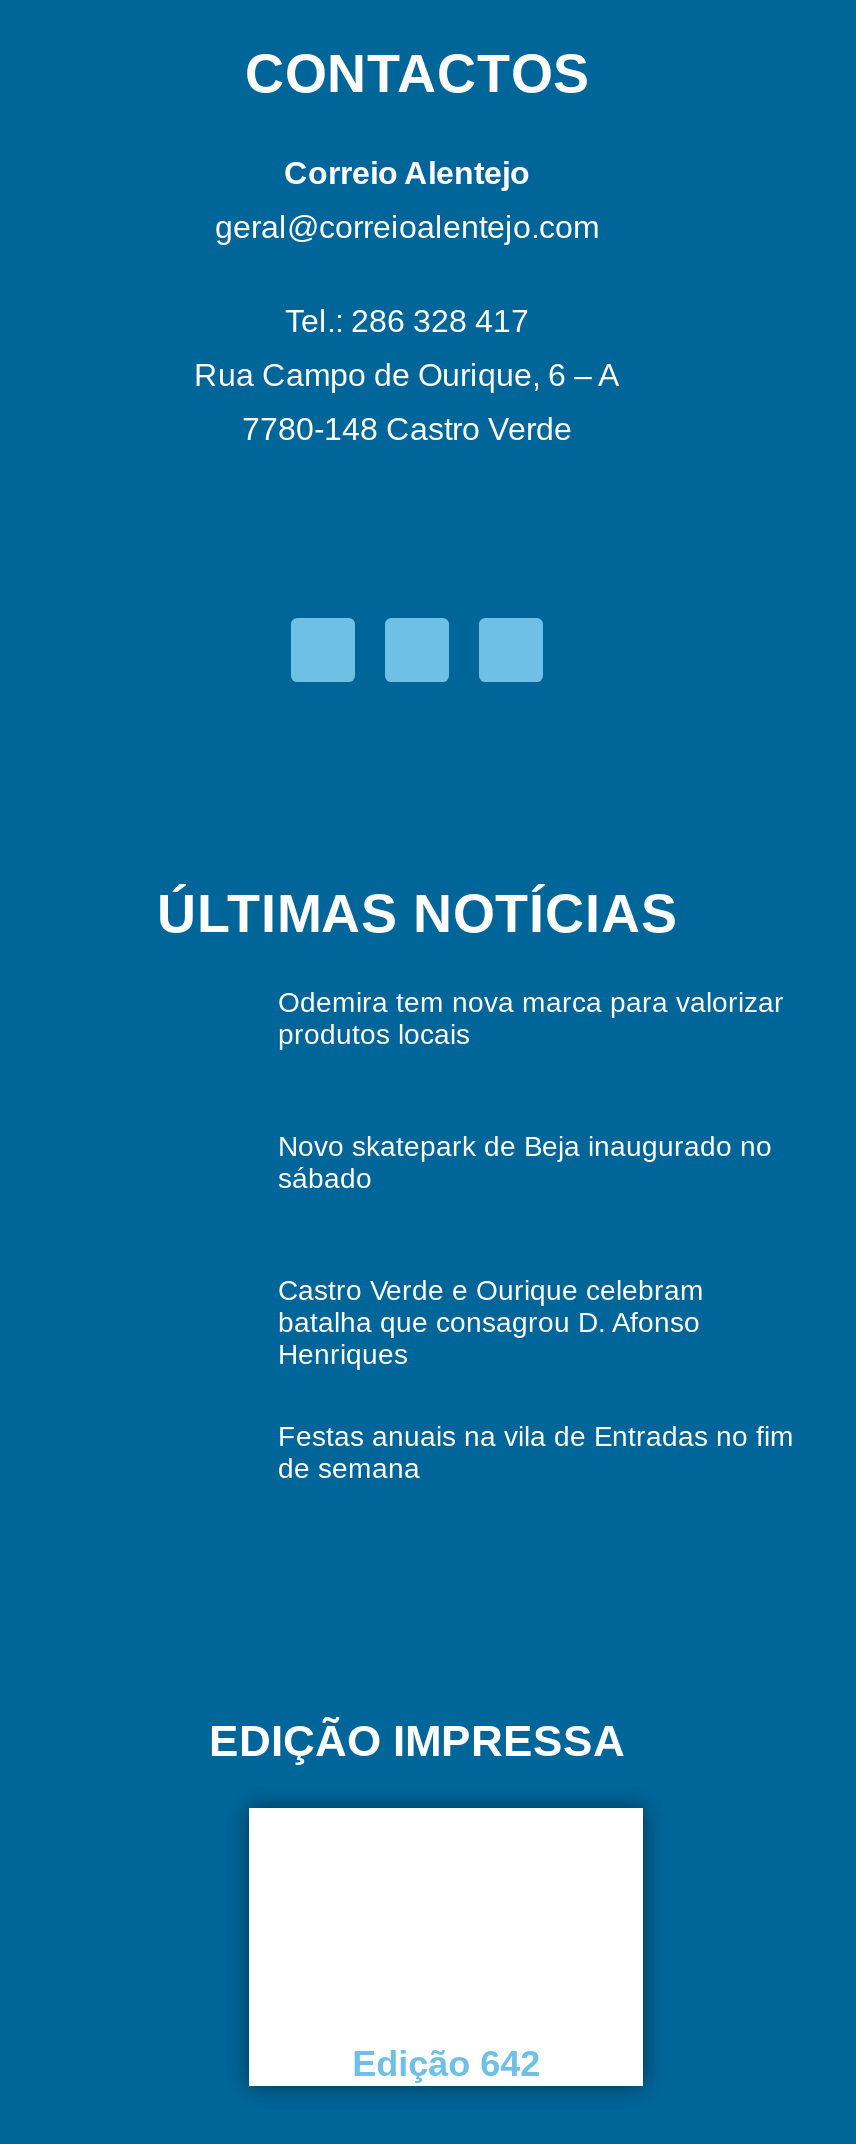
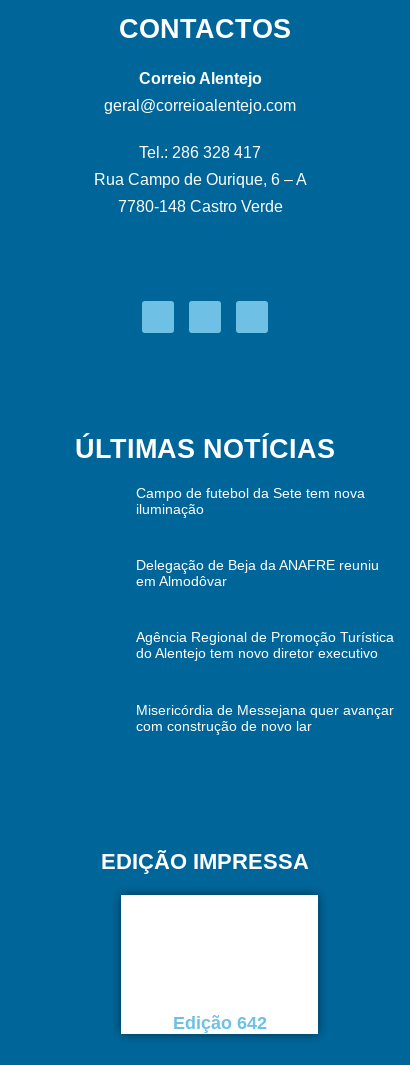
- Odemira tem nova marca para valorizar
- produtos locais
+ Campo de futebol da Sete tem nova
+ iluminação

- Novo skatepark de Beja inaugurado no
- sábado
+ Delegação de Beja da ANAFRE reuniu
+ em Almodôvar

- Castro Verde e Ourique celebram
- batalha que consagrou D. Afonso
- Henriques
+ Agência Regional de Promoção Turística
+ do Alentejo tem novo diretor executivo

- Festas anuais na vila de Entradas no fim
- de semana
+ Misericórdia de Messejana quer avançar
+ com construção de novo lar
